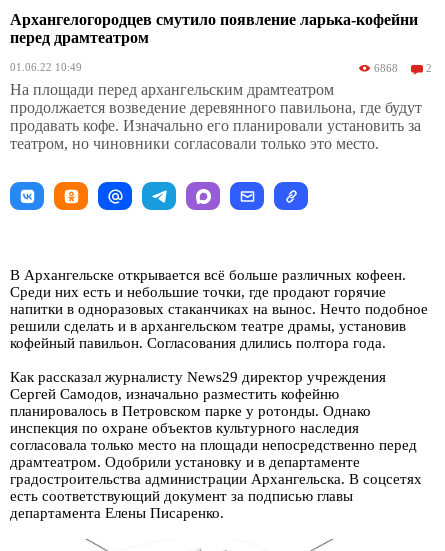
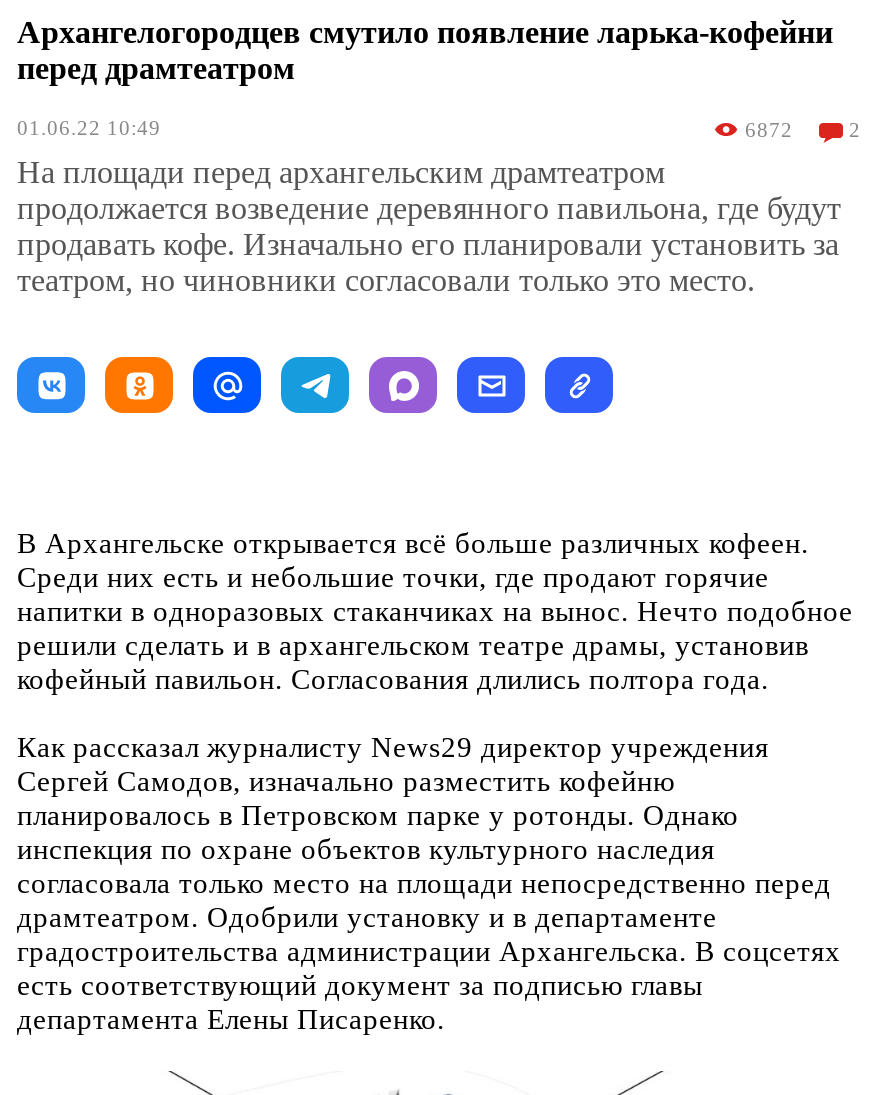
- 6868 2
+ 6872 2
